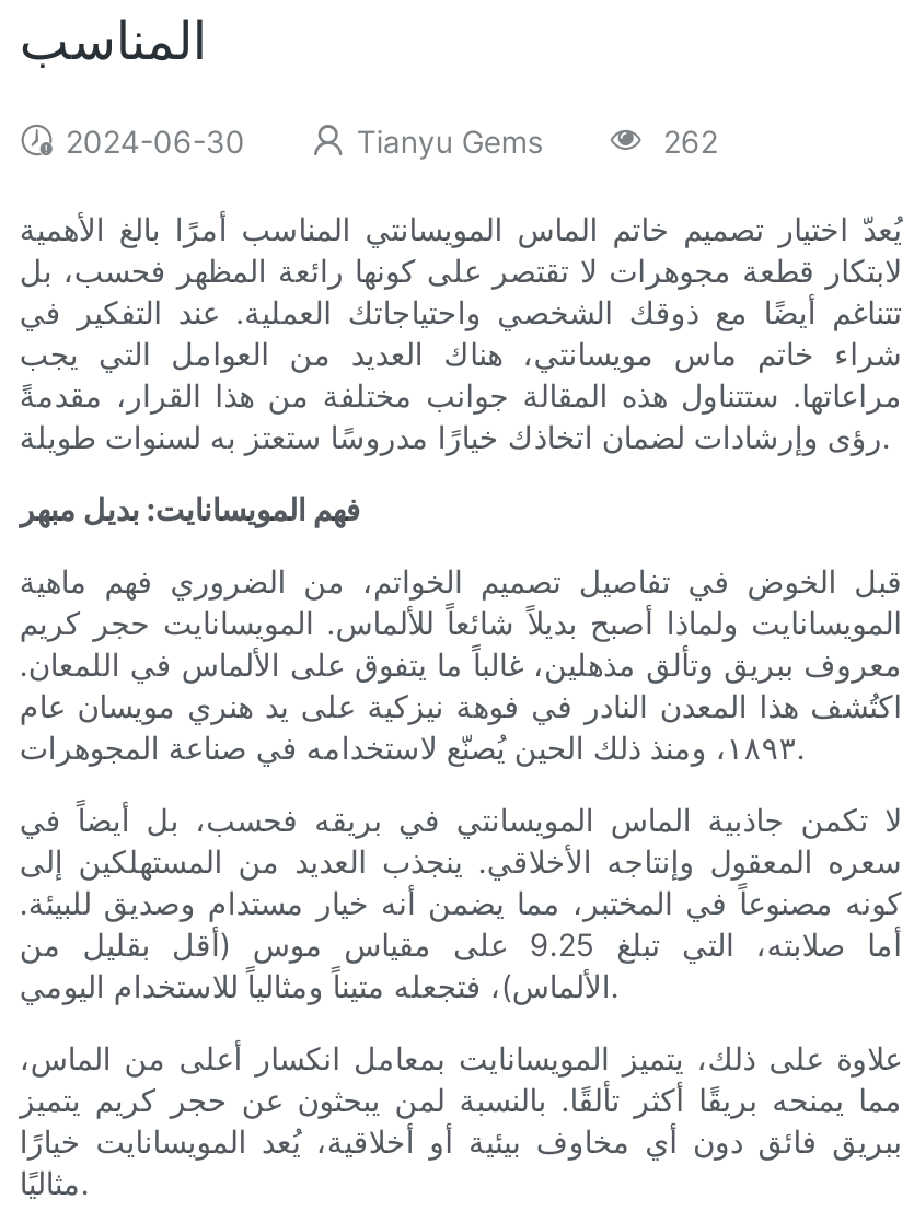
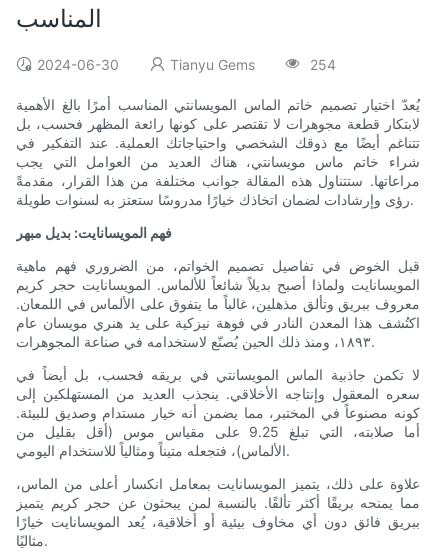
- 262
+ 254
